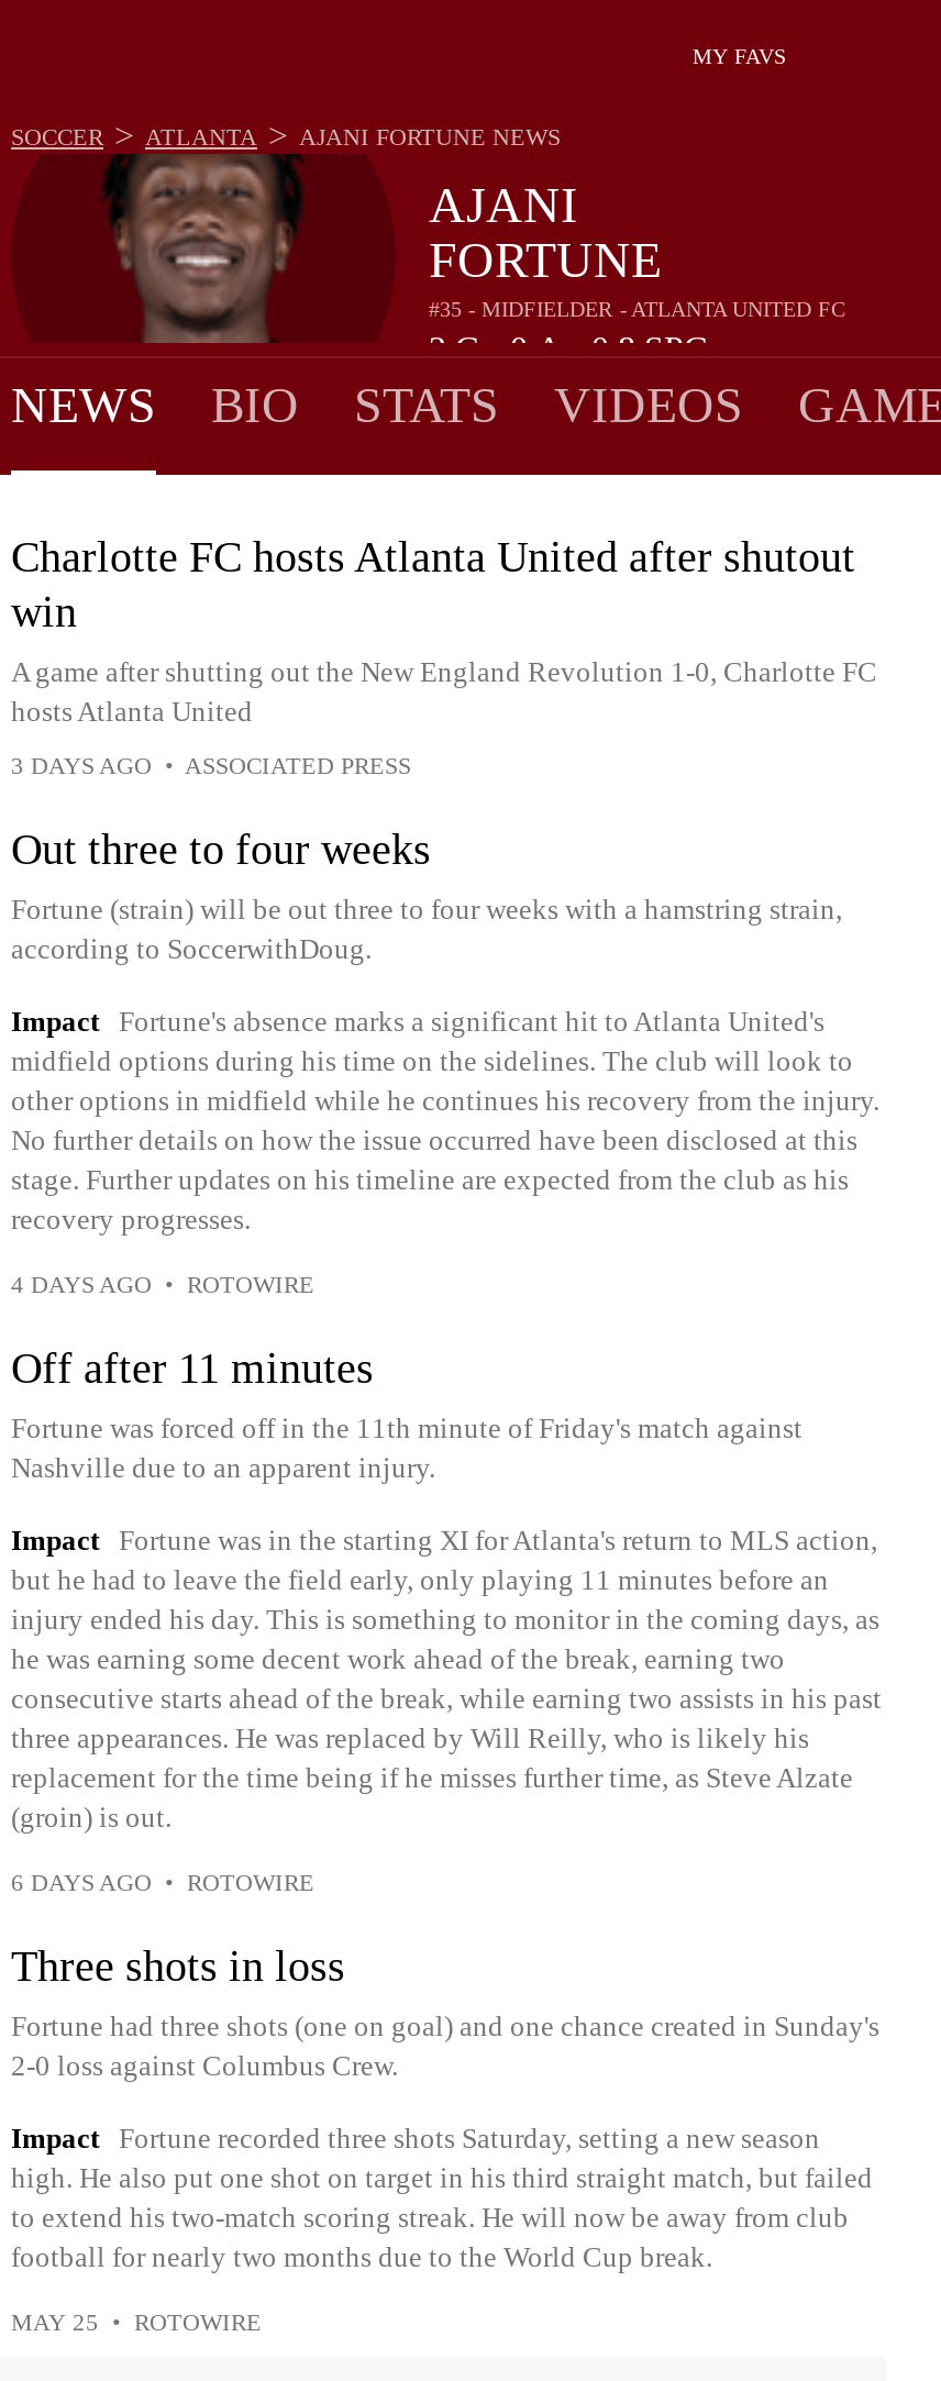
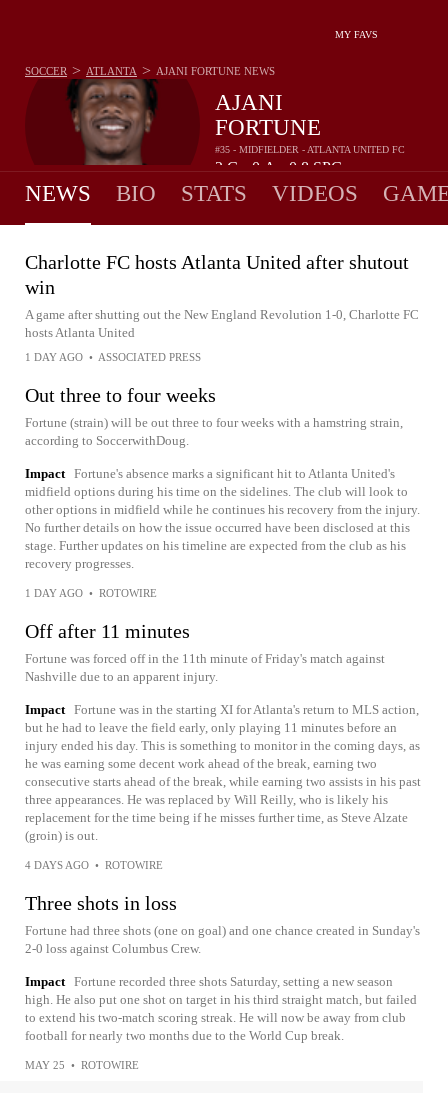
- 3 DAYS AGO • ASSOCIATED PRESS
+ 1 DAY AGO • ASSOCIATED PRESS

+ 1 DAY AGO • ROTOWIRE

moved down: 4 DAYS AGO • ROTOWIRE

- 6 DAYS AGO • ROTOWIRE
